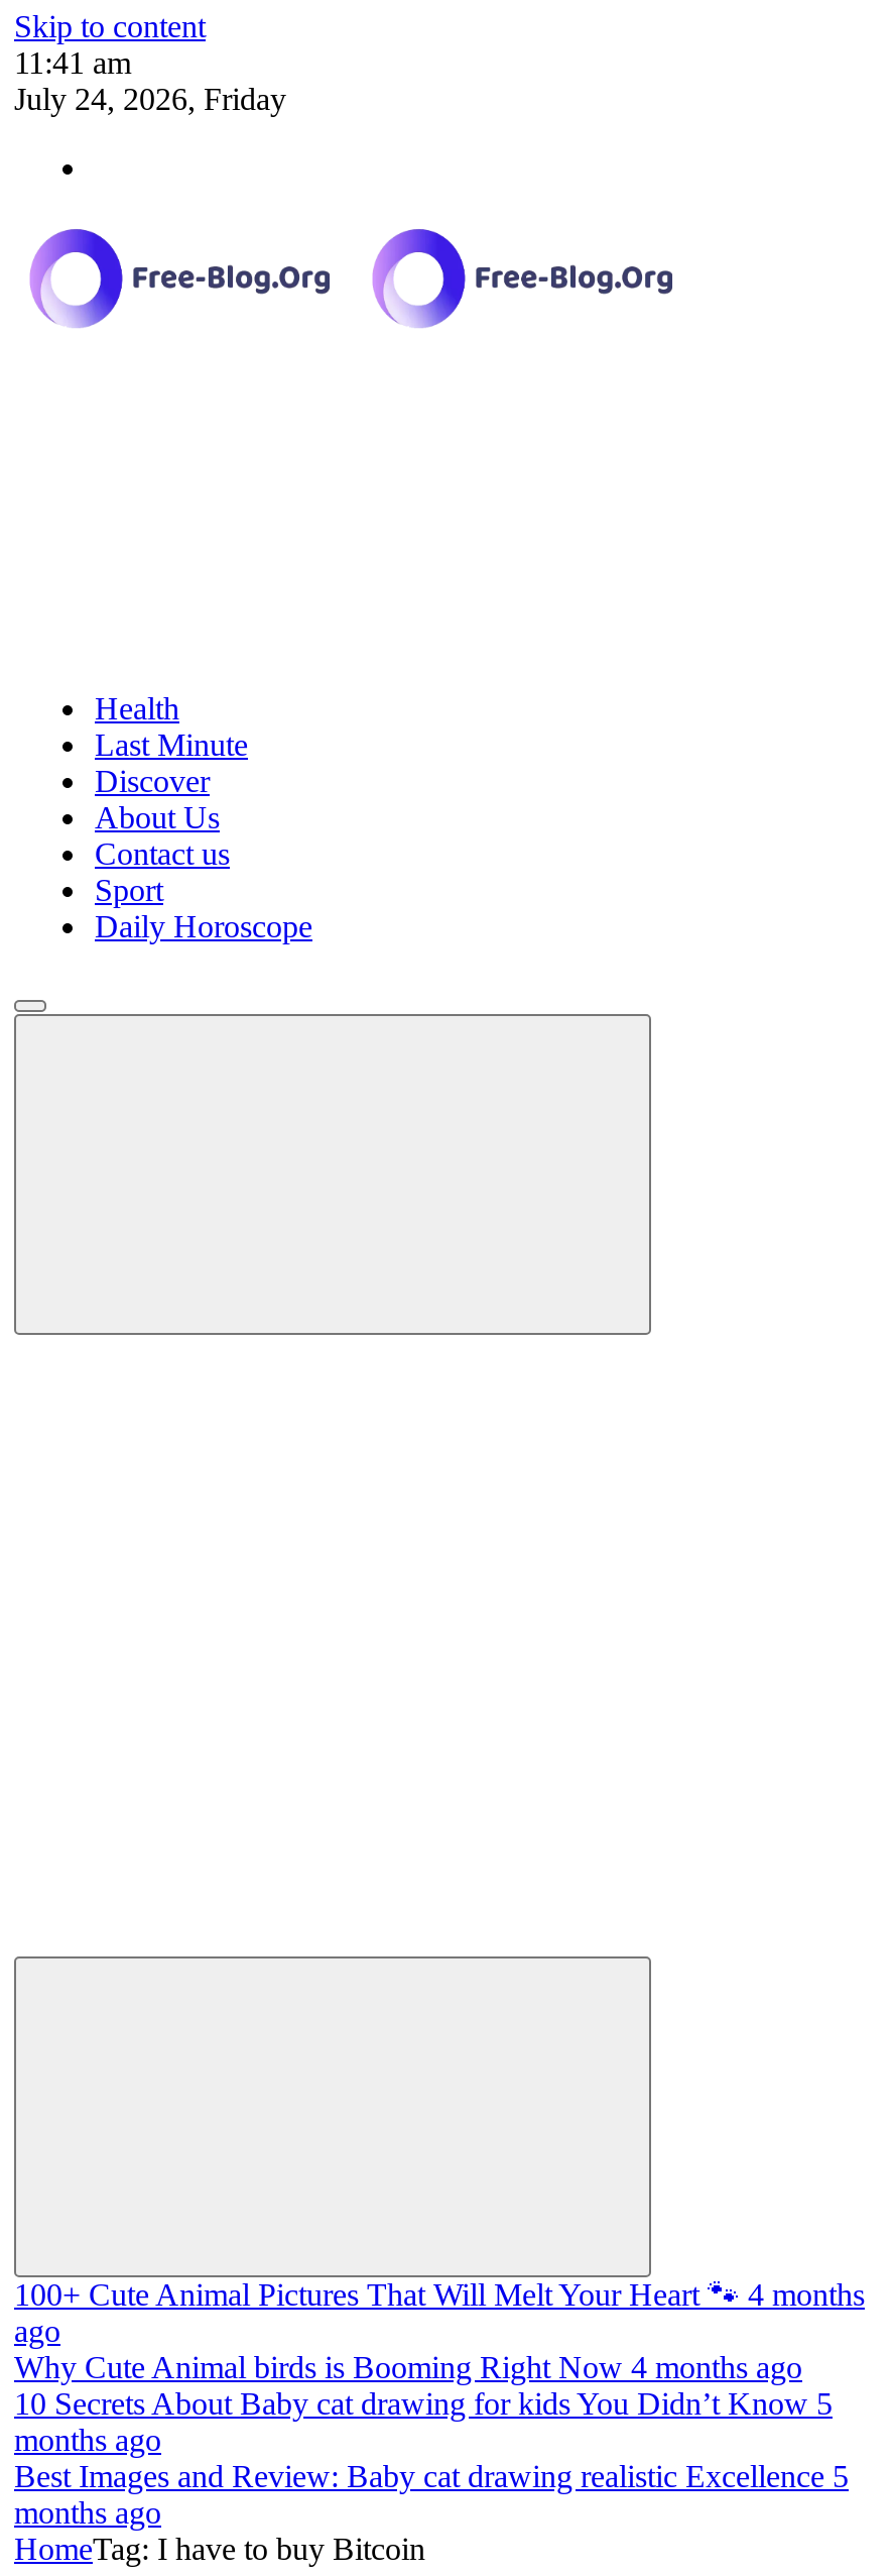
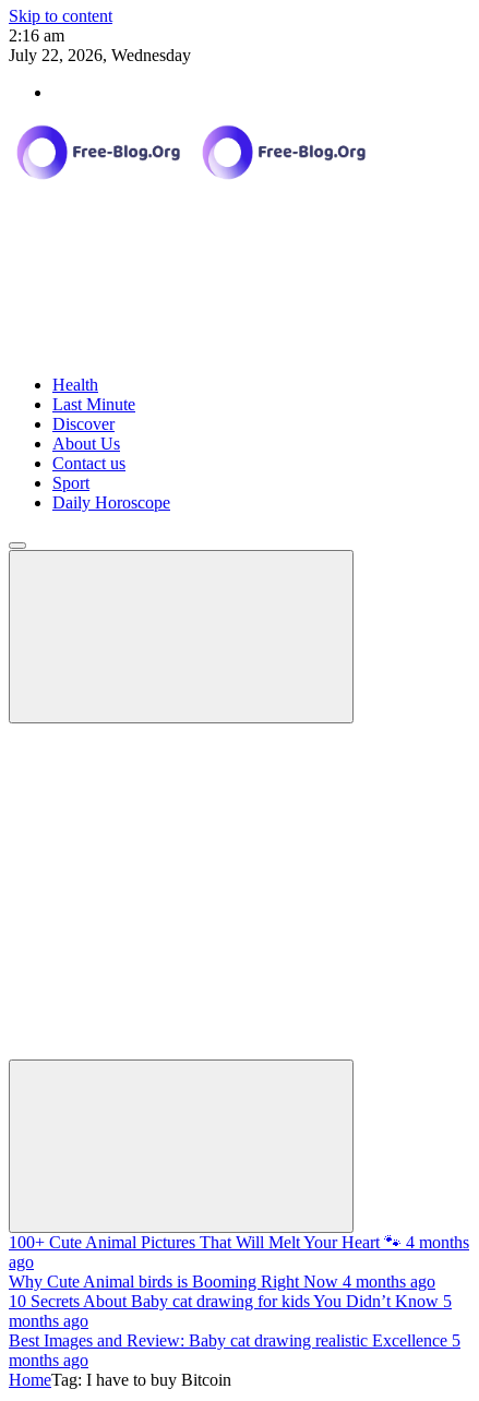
- 11:41 am
+ 2:16 am

- July 24, 2026, Friday
+ July 22, 2026, Wednesday
